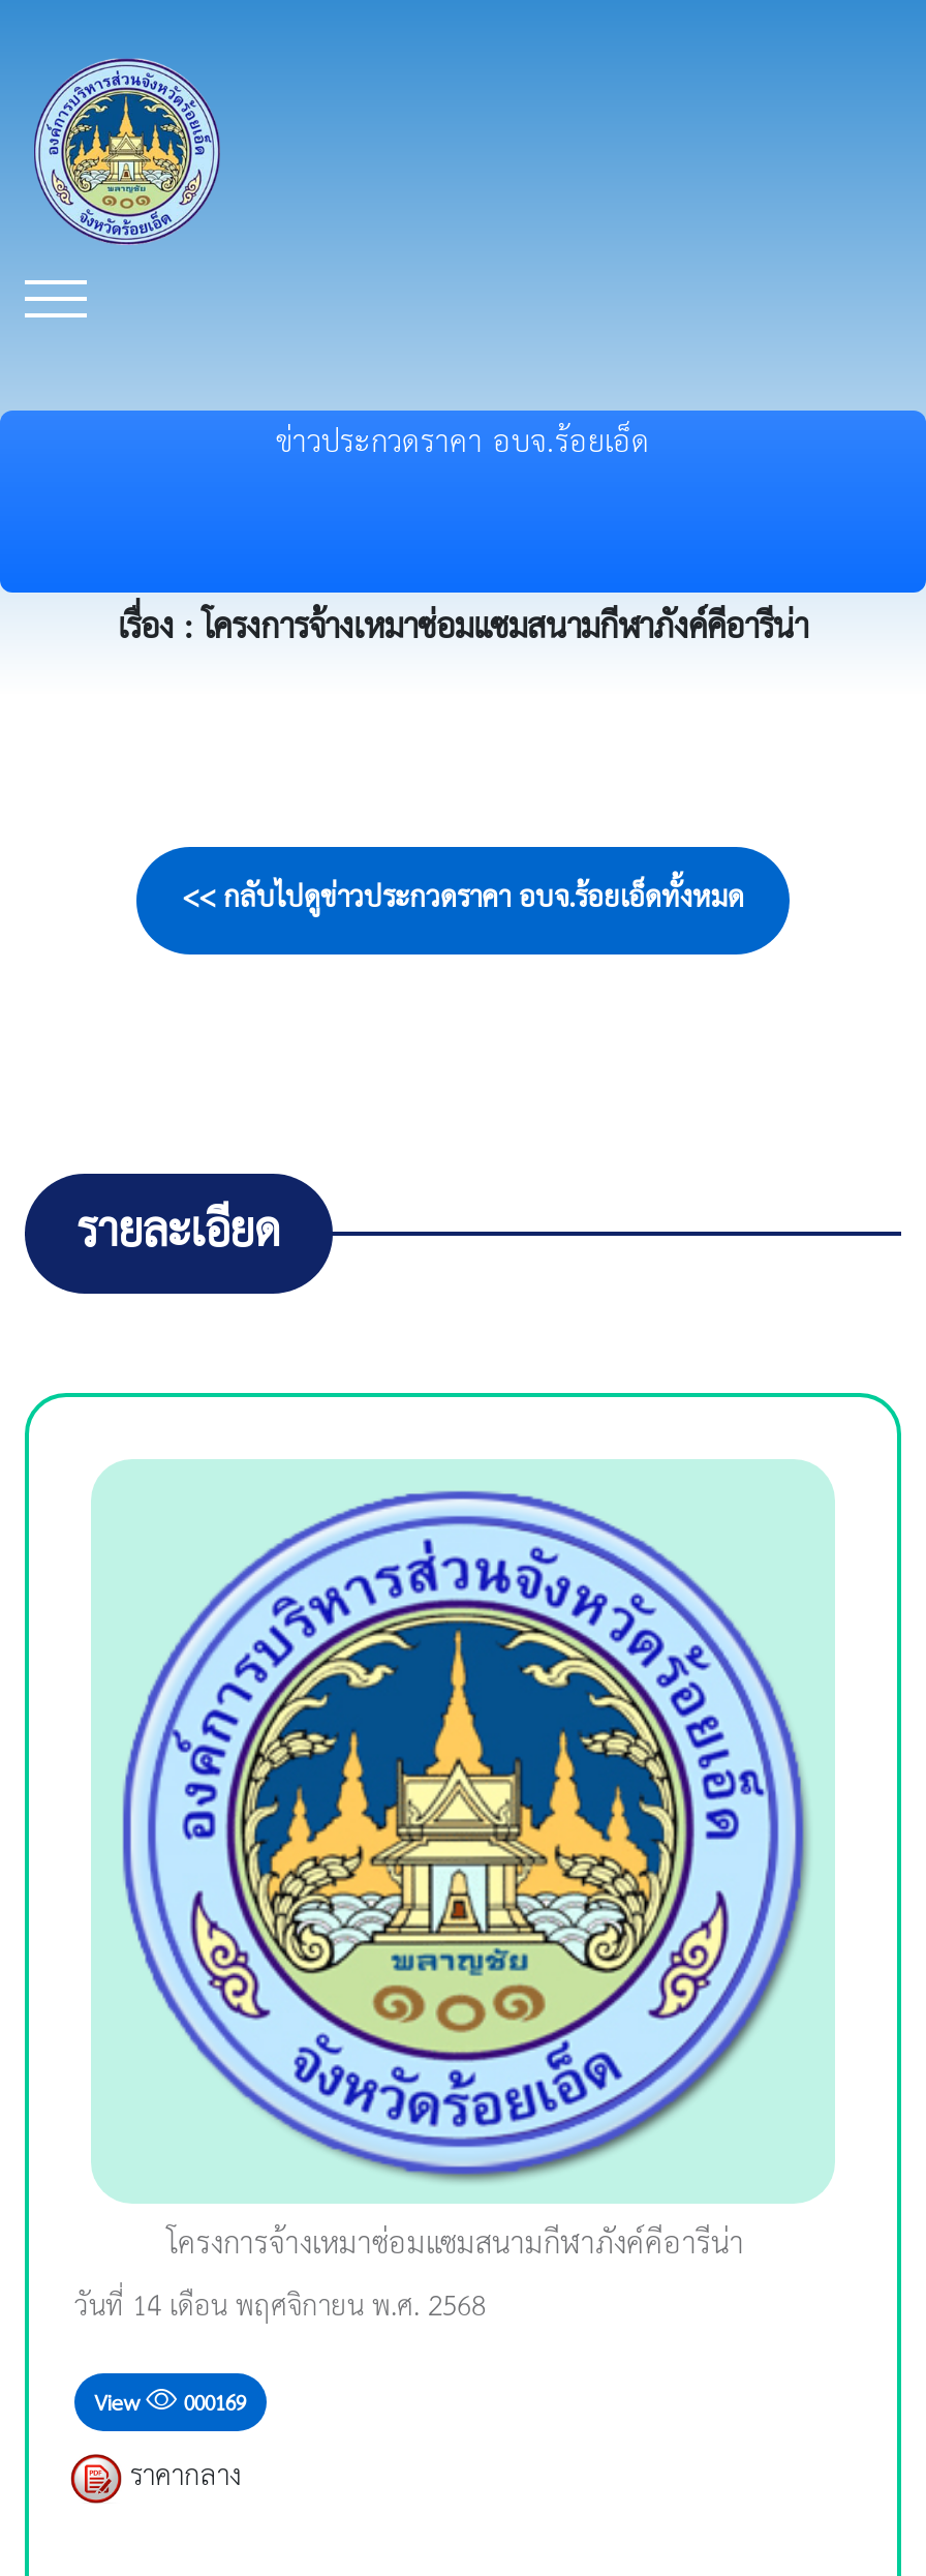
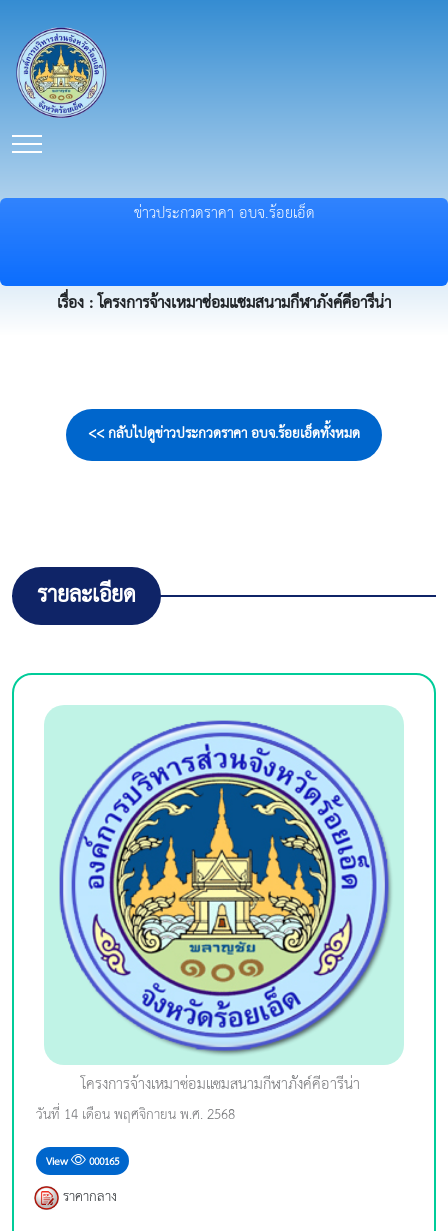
- View 000169
+ View 000165
